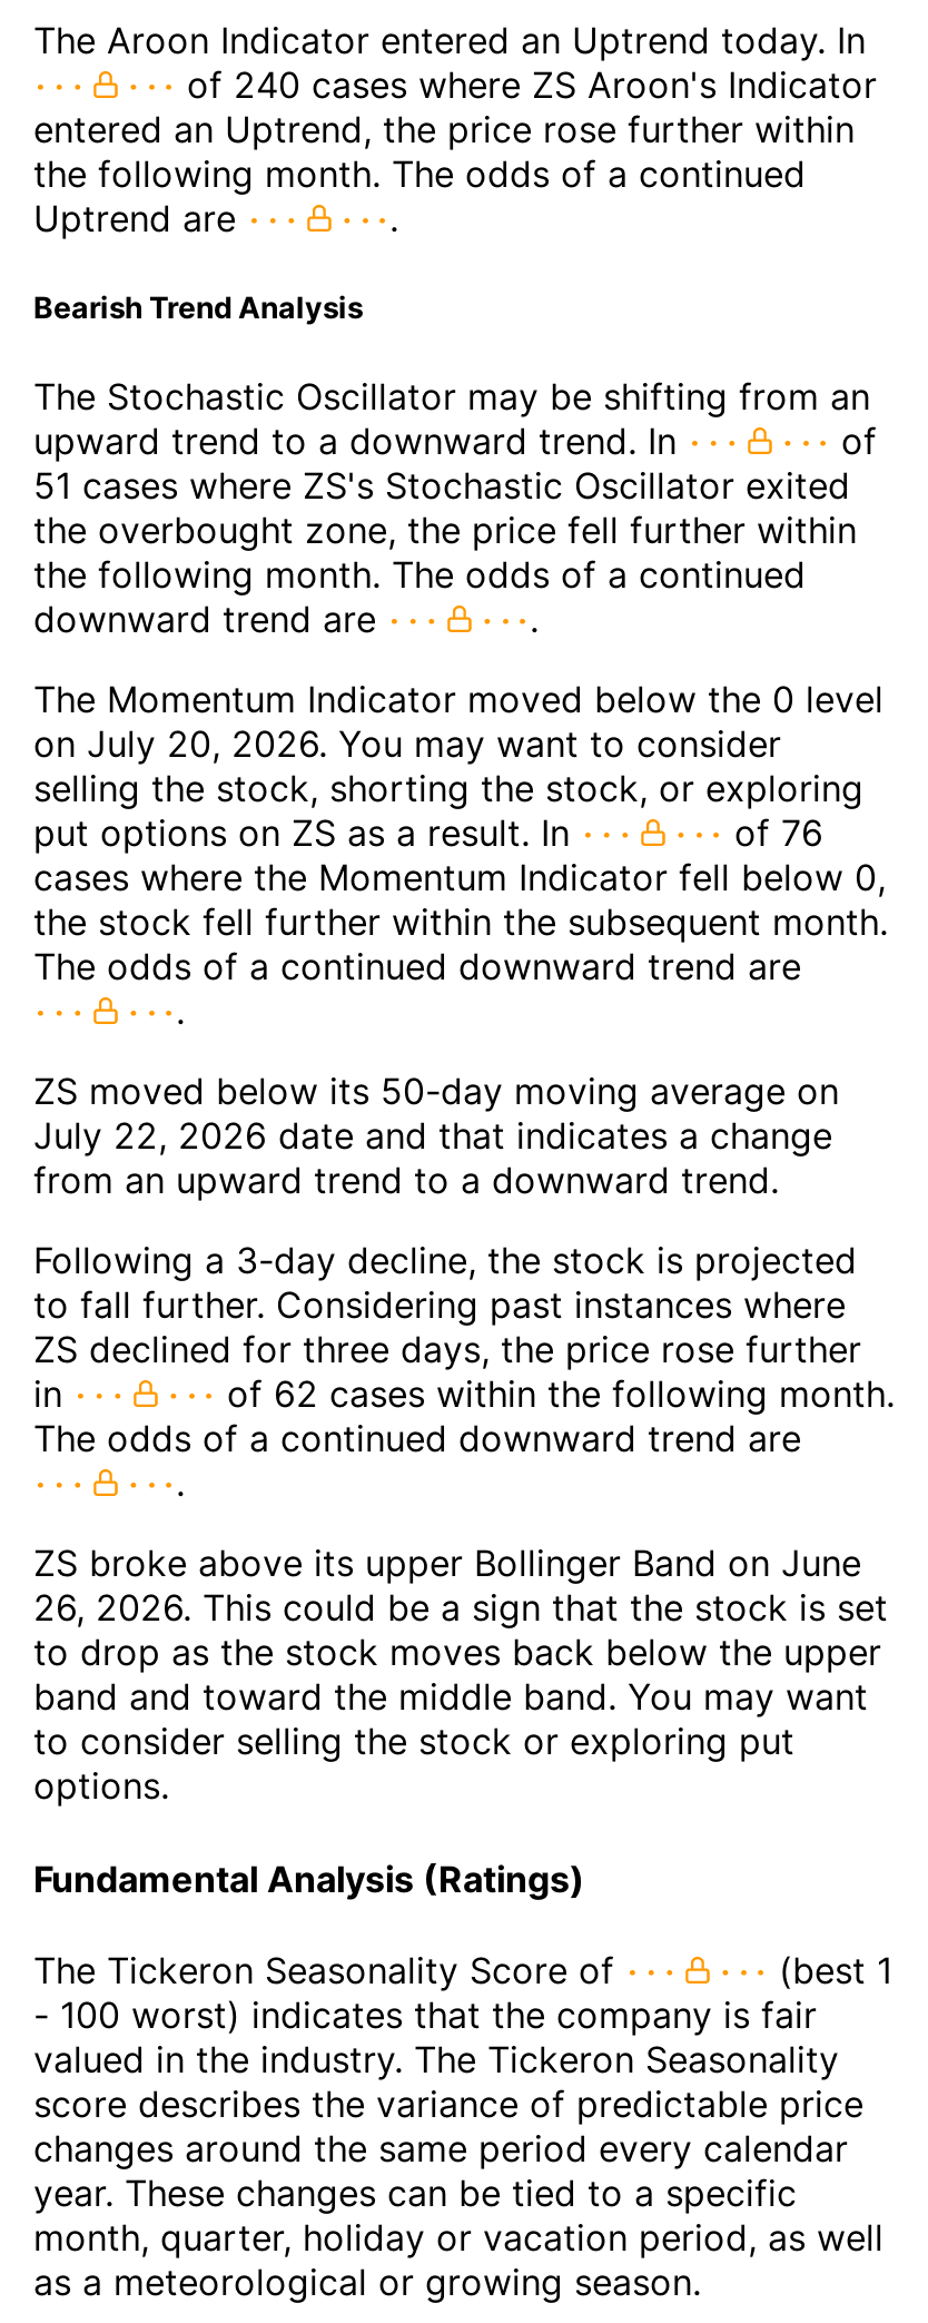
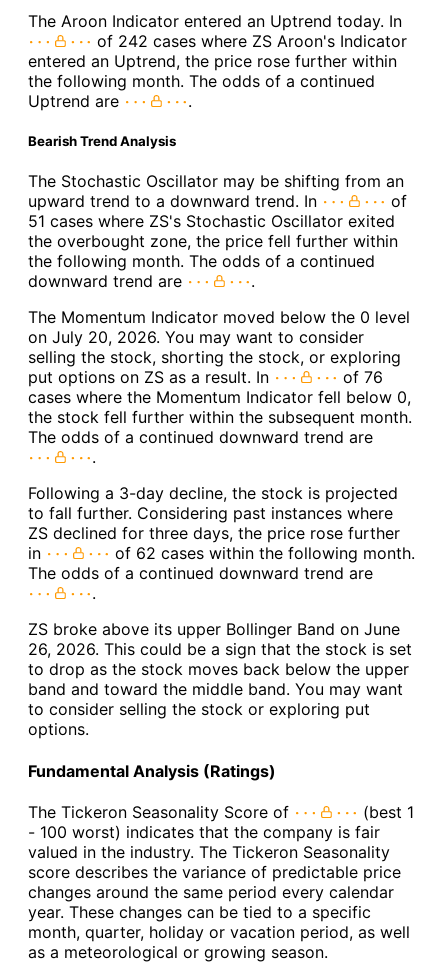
- of 240 cases where ZS Aroon's Indicator
+ of 242 cases where ZS Aroon's Indicator

- ZS moved below its 50-day moving average on
- July 22, 2026 date and that indicates a change
- from an upward trend to a downward trend.
